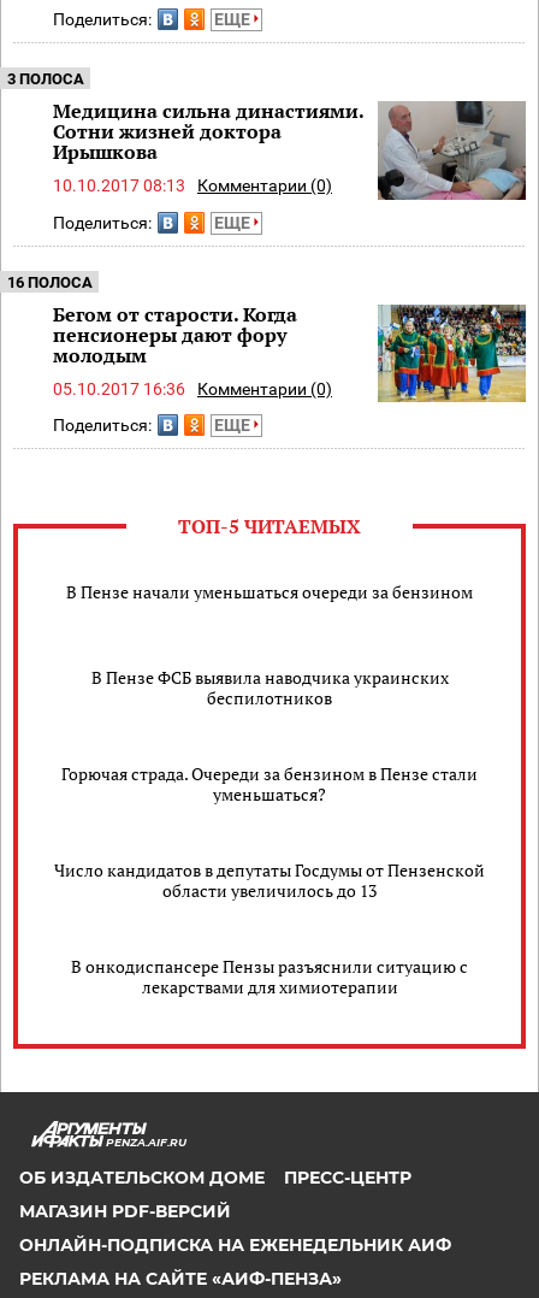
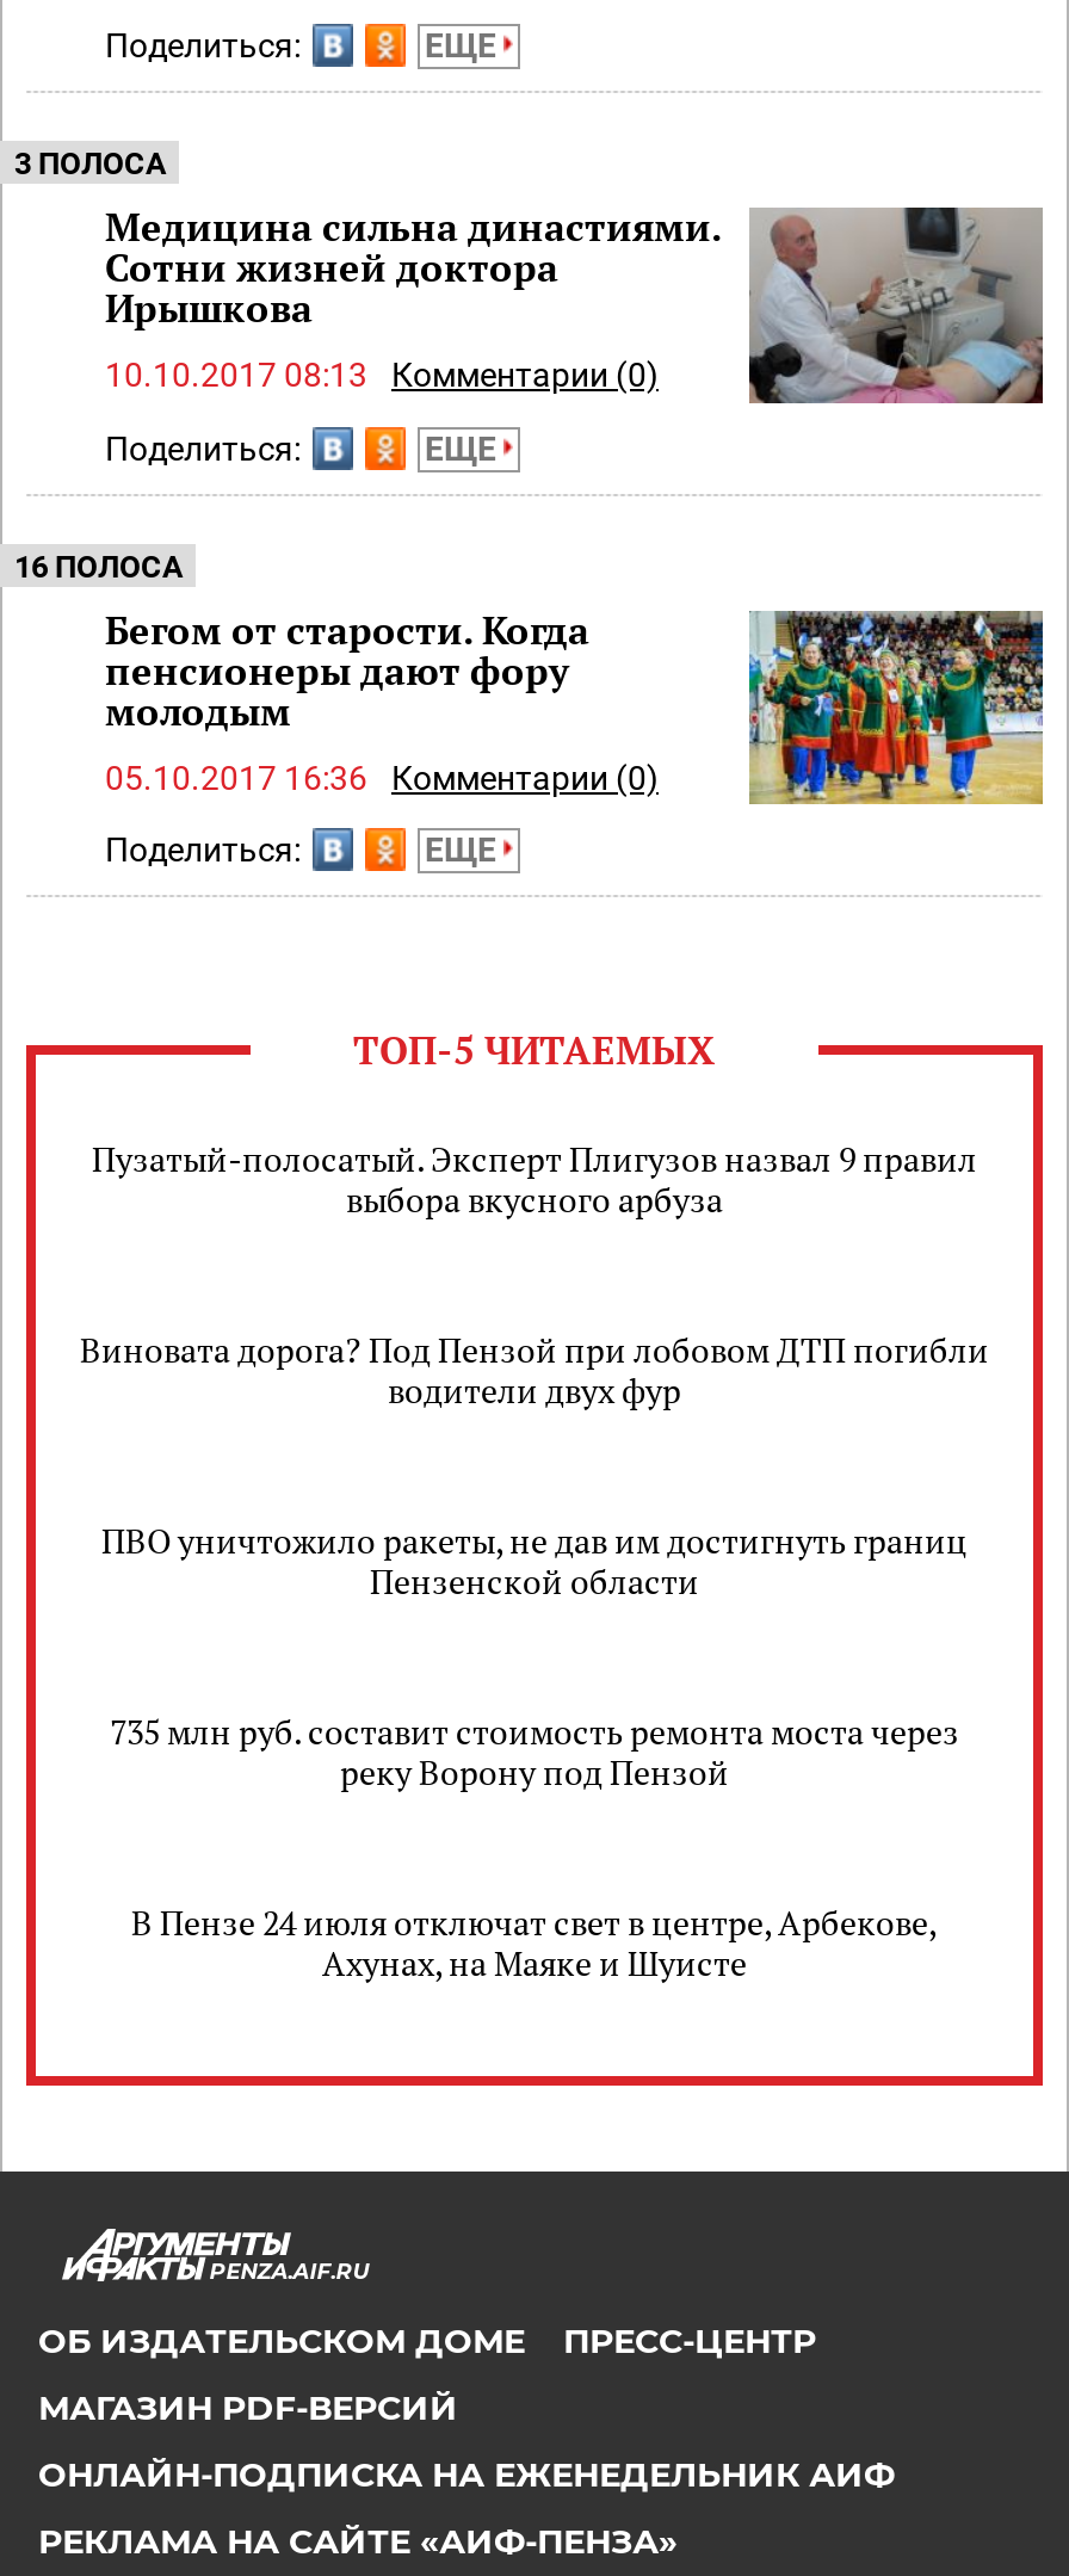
- В Пензе начали уменьшаться очереди за бензином
+ Пузатый-полосатый. Эксперт Плигузов назвал 9 правил
+ выбора вкусного арбуза

- В Пензе ФСБ выявила наводчика украинских
- беспилотников
+ Виновата дорога? Под Пензой при лобовом ДТП погибли
+ водители двух фур

- Горючая страда. Очереди за бензином в Пензе стали
- уменьшаться?
+ ПВО уничтожило ракеты, не дав им достигнуть границ
+ Пензенской области

- Число кандидатов в депутаты Госдумы от Пензенской
- области увеличилось до 13
+ 735 млн руб. составит стоимость ремонта моста через
+ реку Ворону под Пензой

- В онкодиспансере Пензы разъяснили ситуацию с
- лекарствами для химиотерапии
+ В Пензе 24 июля отключат свет в центре, Арбекове,
+ Ахунах, на Маяке и Шуисте
